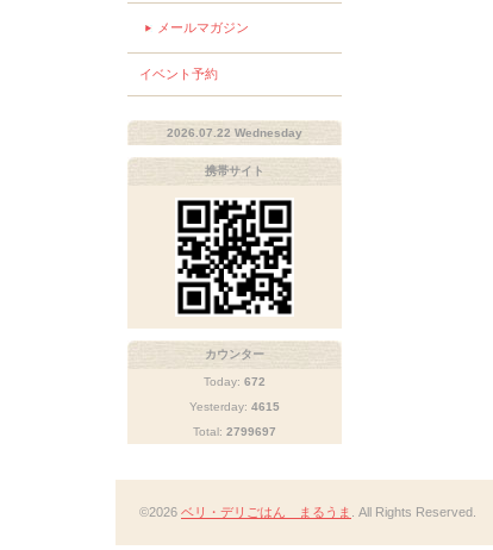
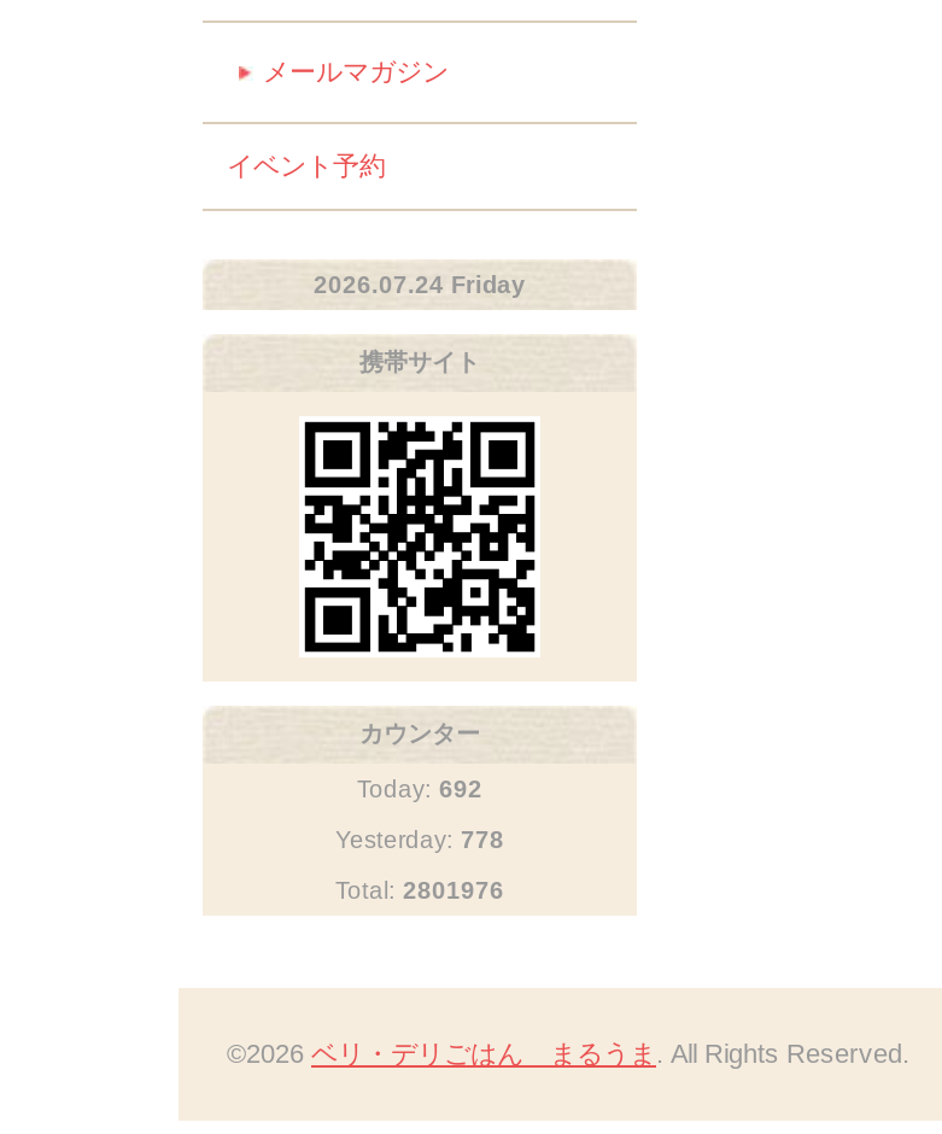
- 2026.07.22 Wednesday
+ 2026.07.24 Friday

- Today: 672
+ Today: 692

- Yesterday: 4615
+ Yesterday: 778

- Total: 2799697
+ Total: 2801976
